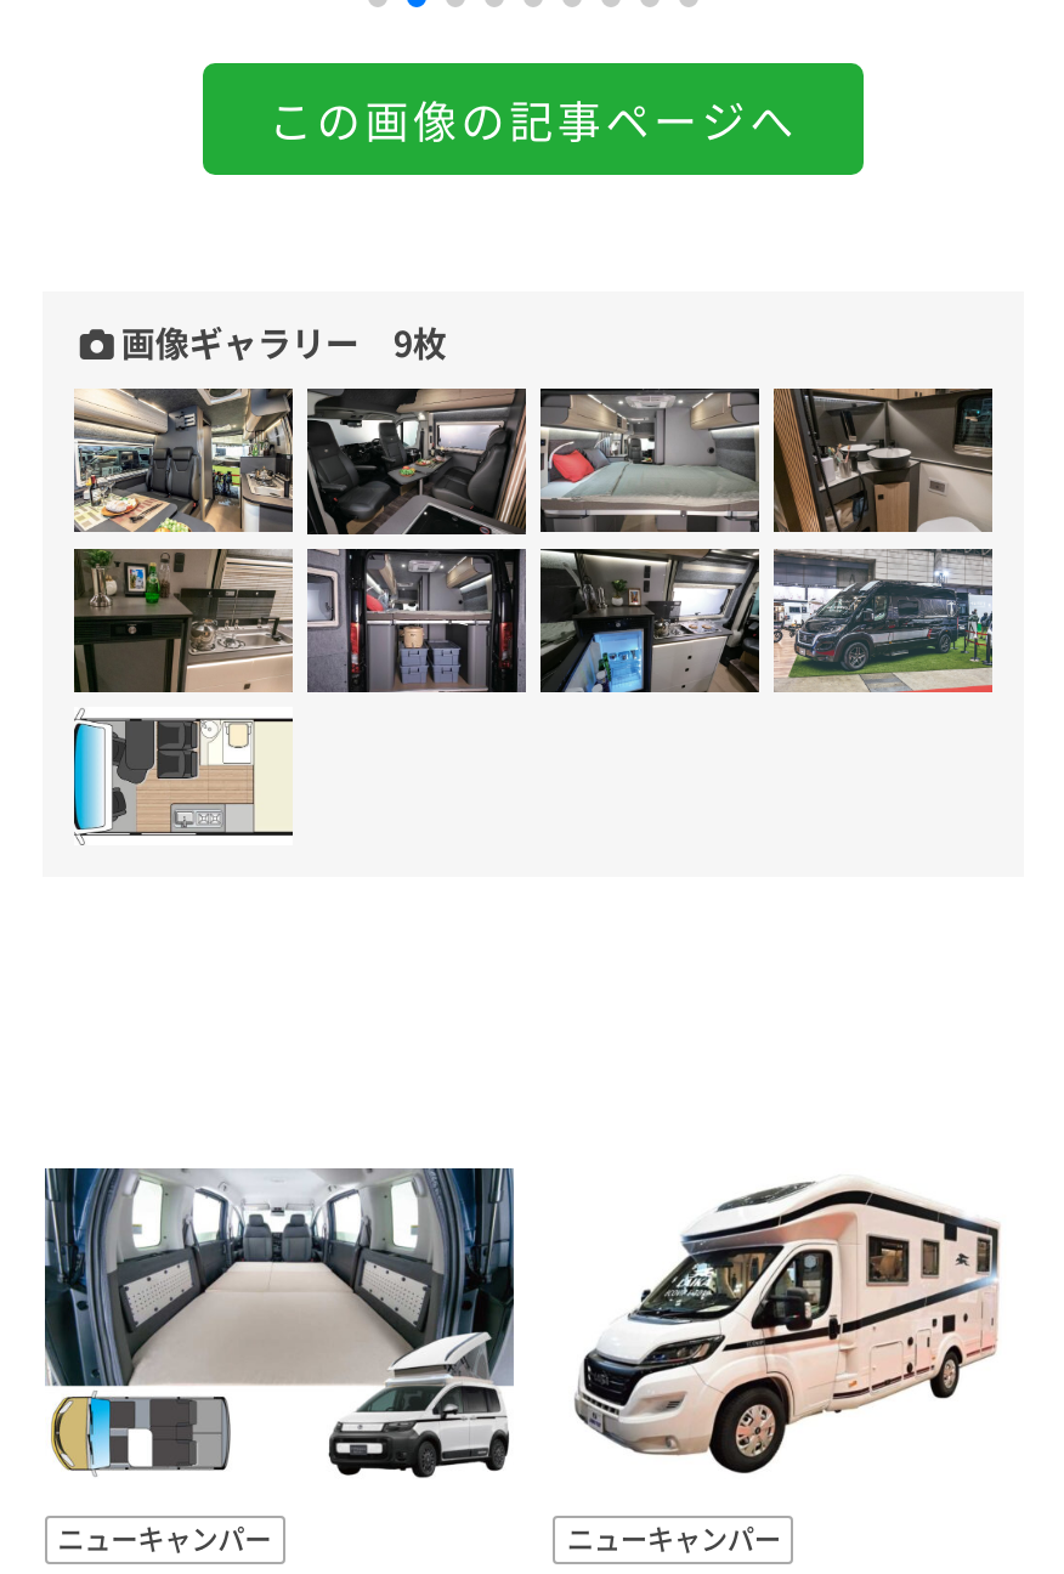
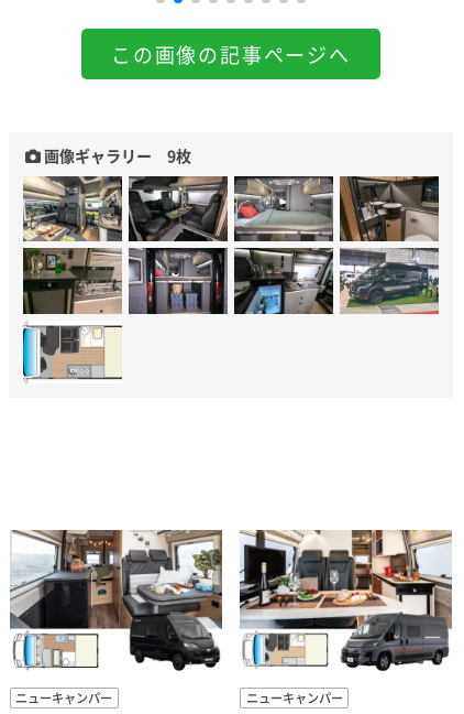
- [image]
+ [image]

- [image]
+ [image]
